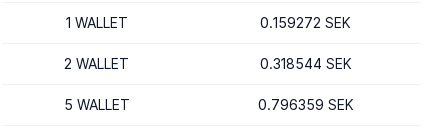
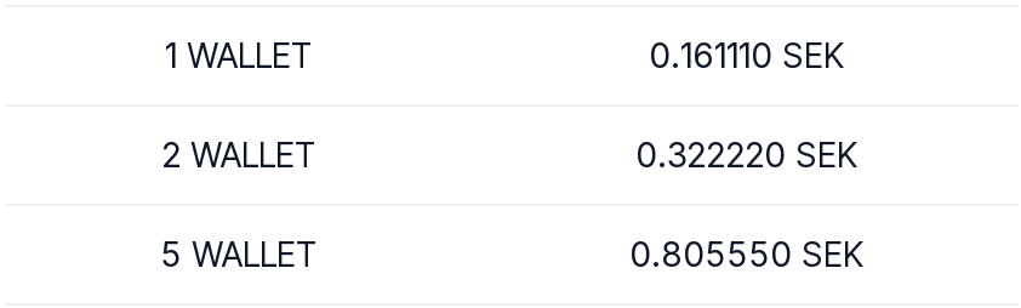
- 0.159272 SEK
+ 0.161110 SEK

- 0.318544 SEK
+ 0.322220 SEK

- 0.796359 SEK
+ 0.805550 SEK
